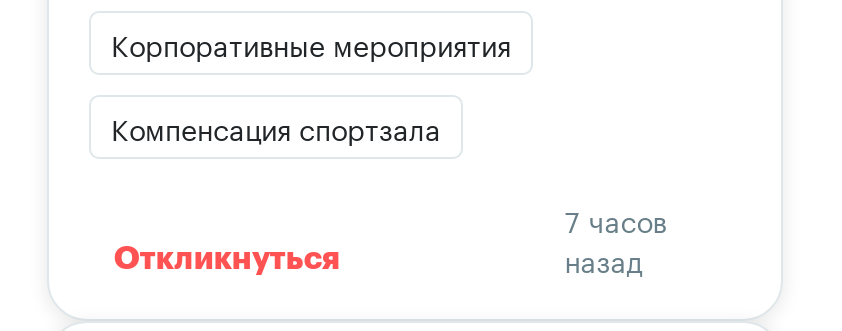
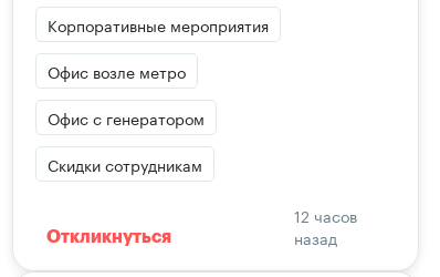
- Компенсация спортзала
+ Офис возле метро
+ Офис с генератором
+ Скидки сотрудникам

- 7 часов
+ 12 часов
